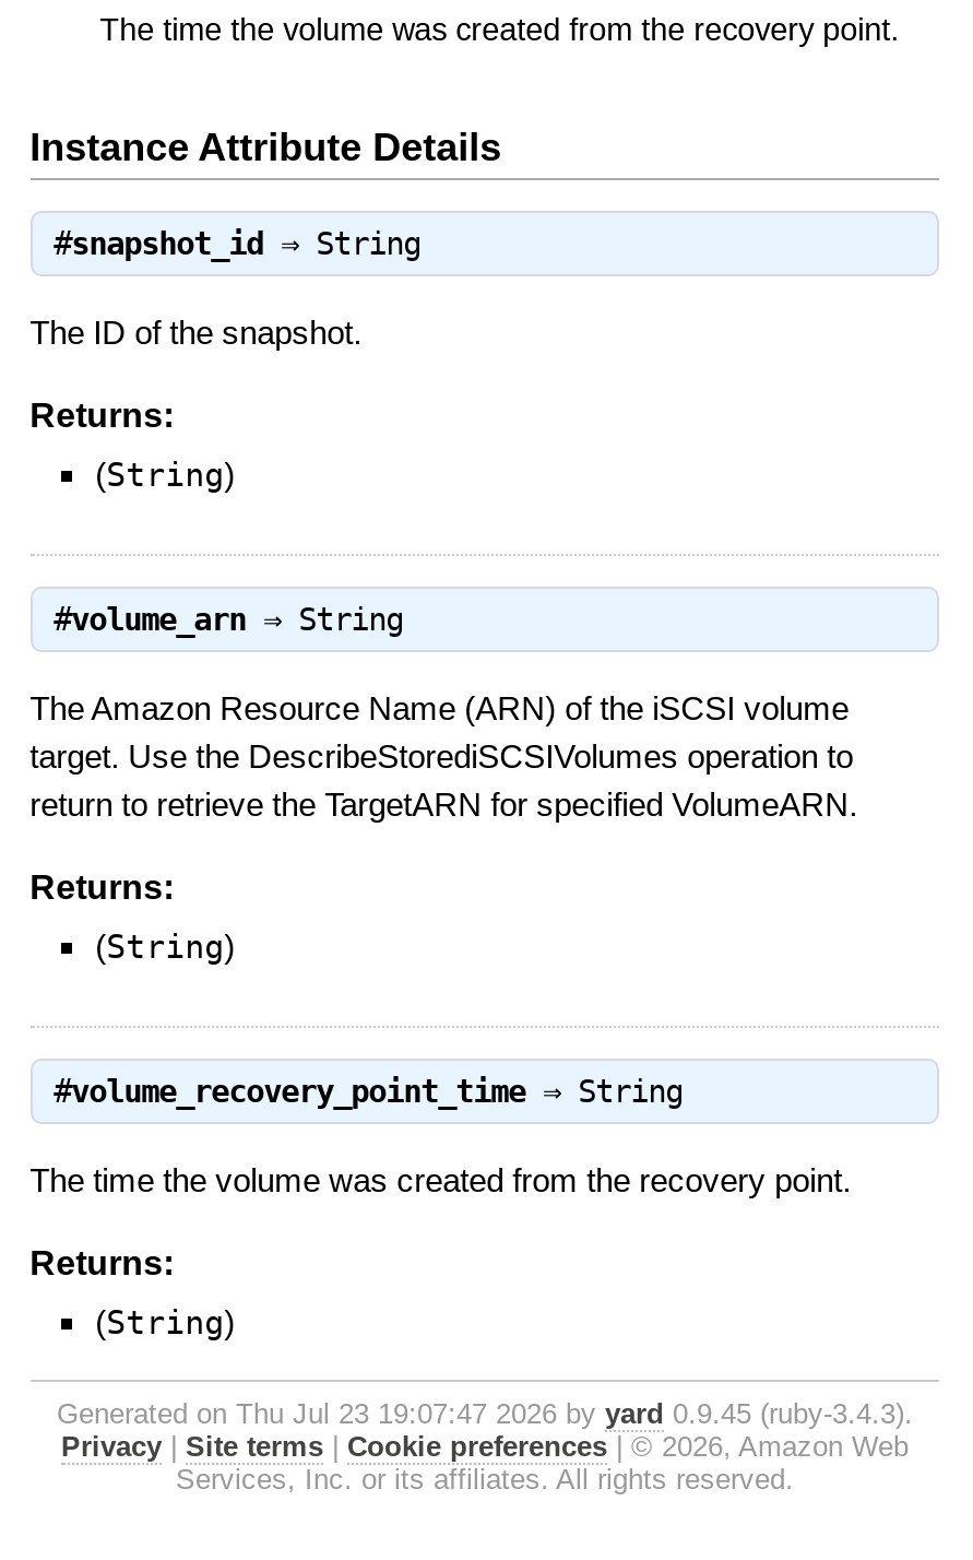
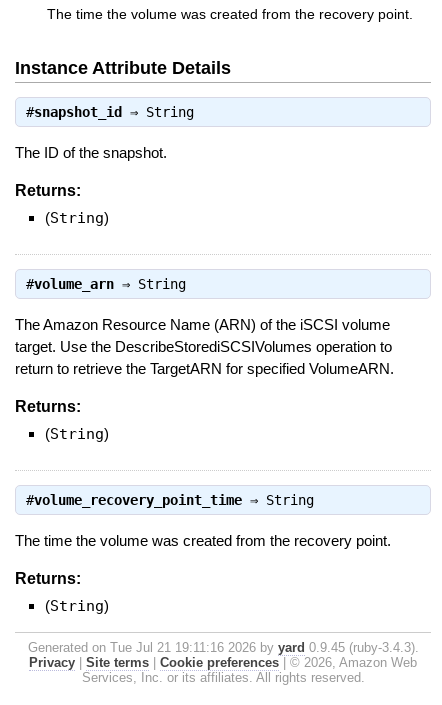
- Generated on Thu Jul 23 19:07:47 2026 by yard 0.9.45 (ruby-3.4.3).
+ Generated on Tue Jul 21 19:11:16 2026 by yard 0.9.45 (ruby-3.4.3).
